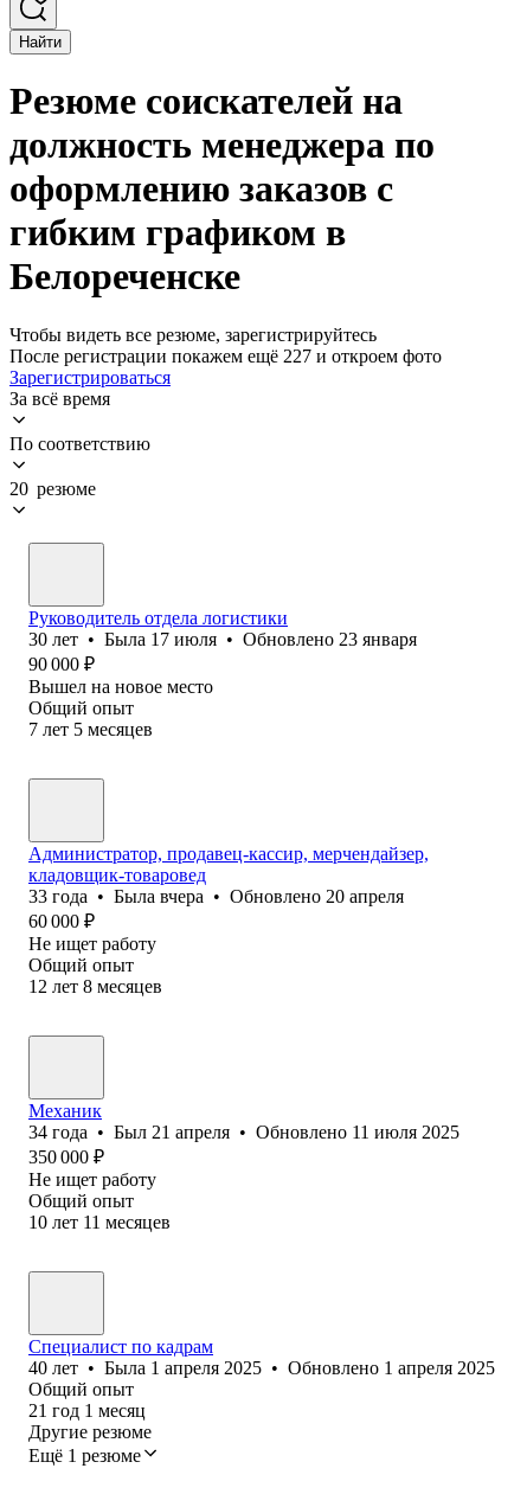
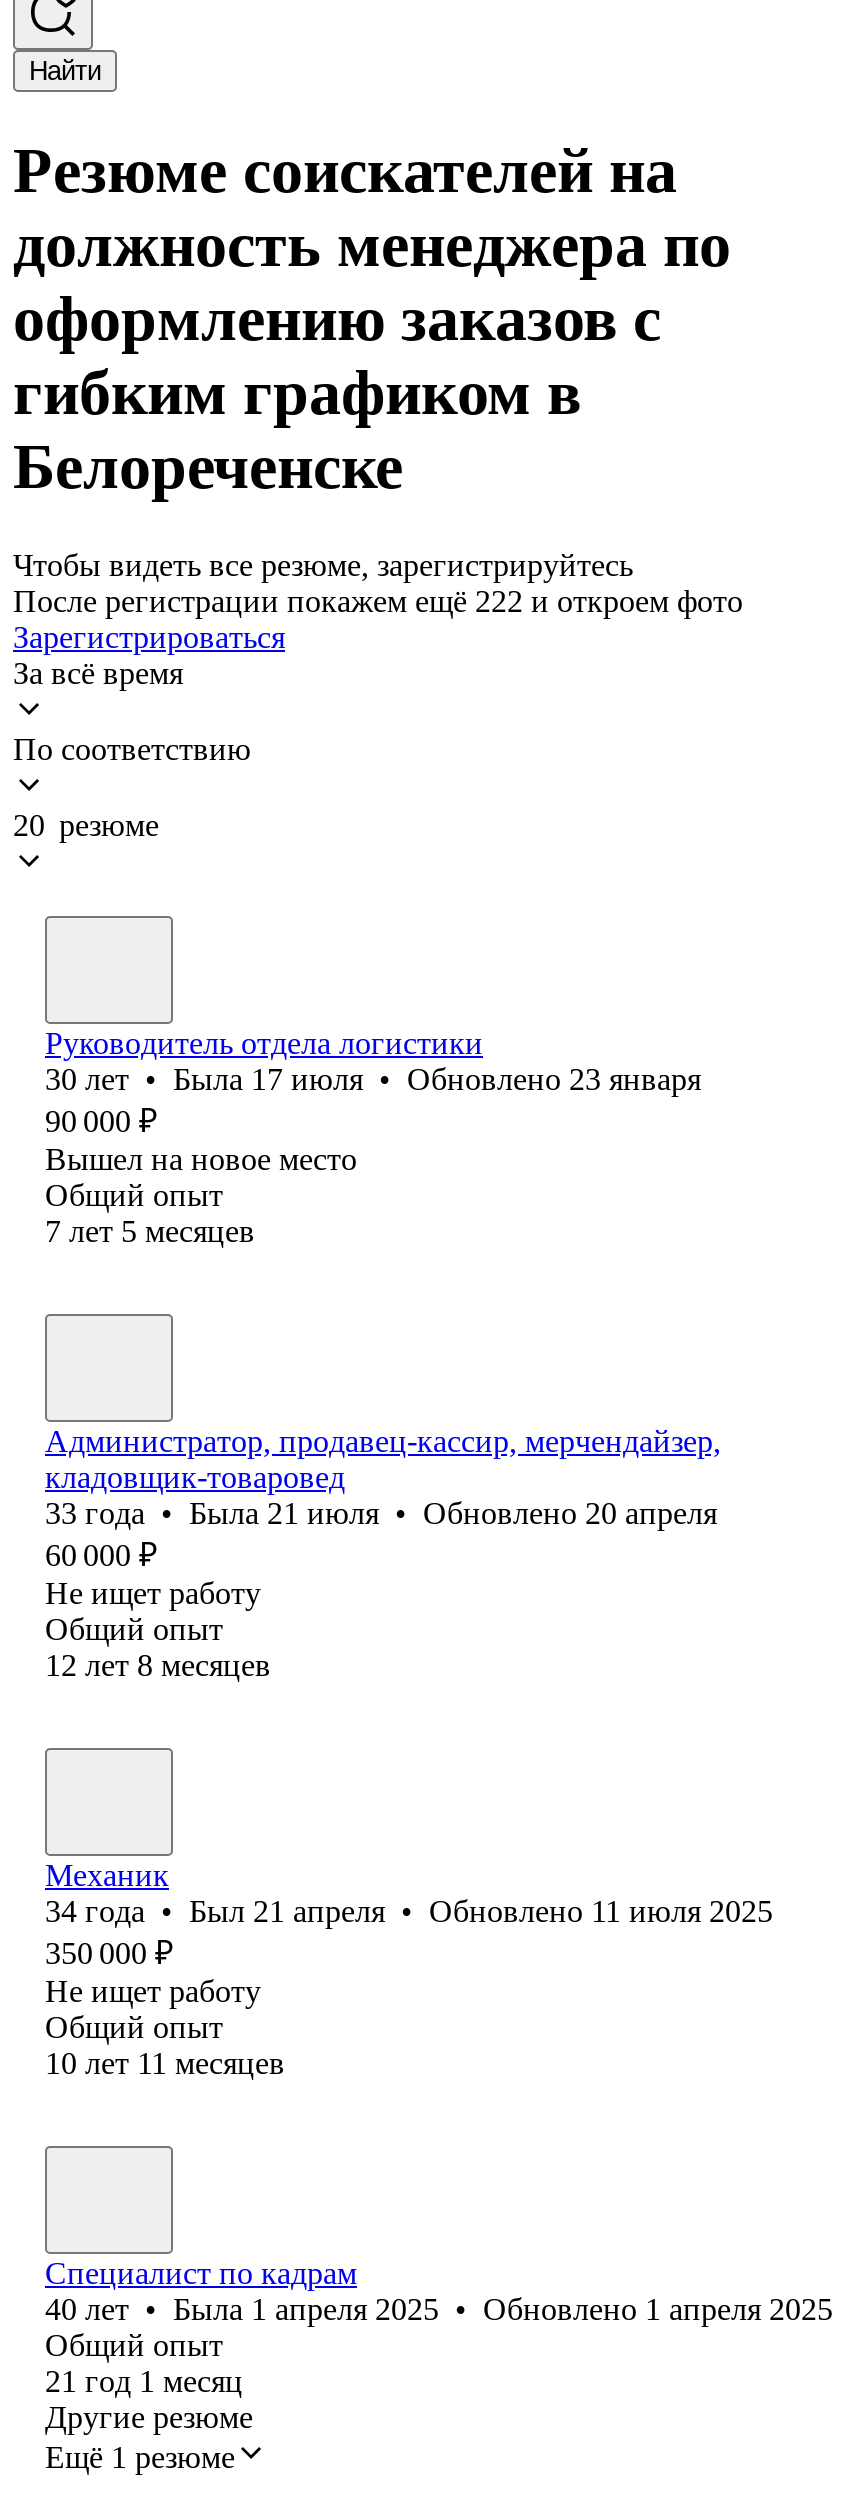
- После регистрации покажем ещё 227 и откроем фото
+ После регистрации покажем ещё 222 и откроем фото

- 33 года • Была вчера • Обновлено 20 апреля
+ 33 года • Была 21 июля • Обновлено 20 апреля
